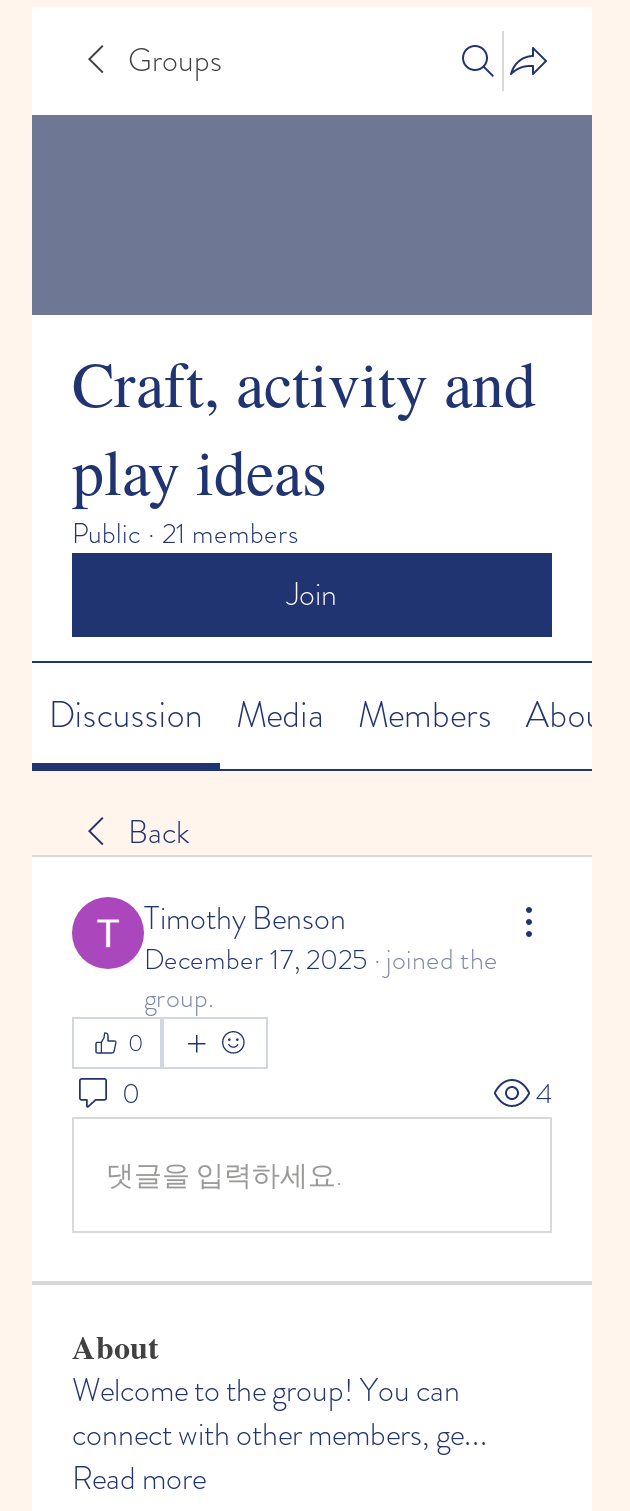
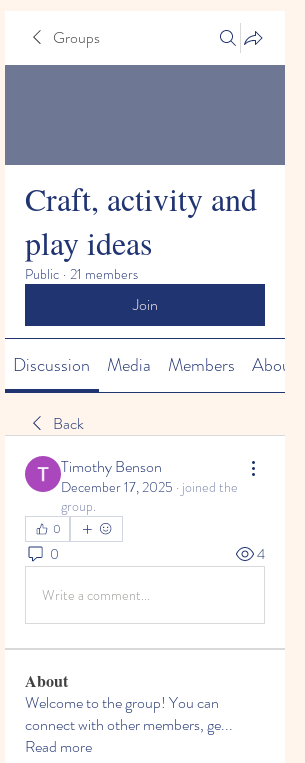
- 댓글을 입력하세요.
+ Write a comment...
